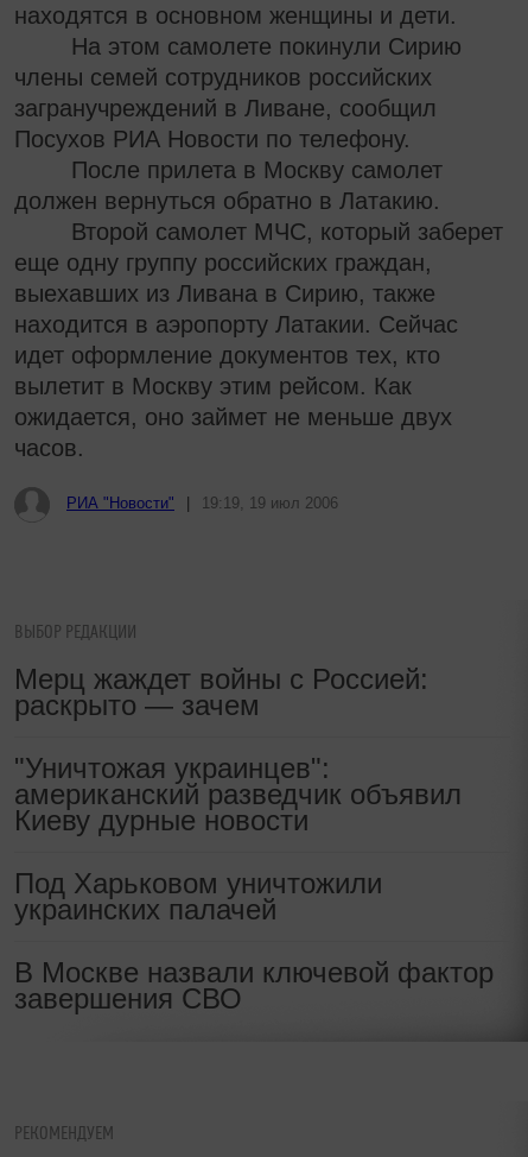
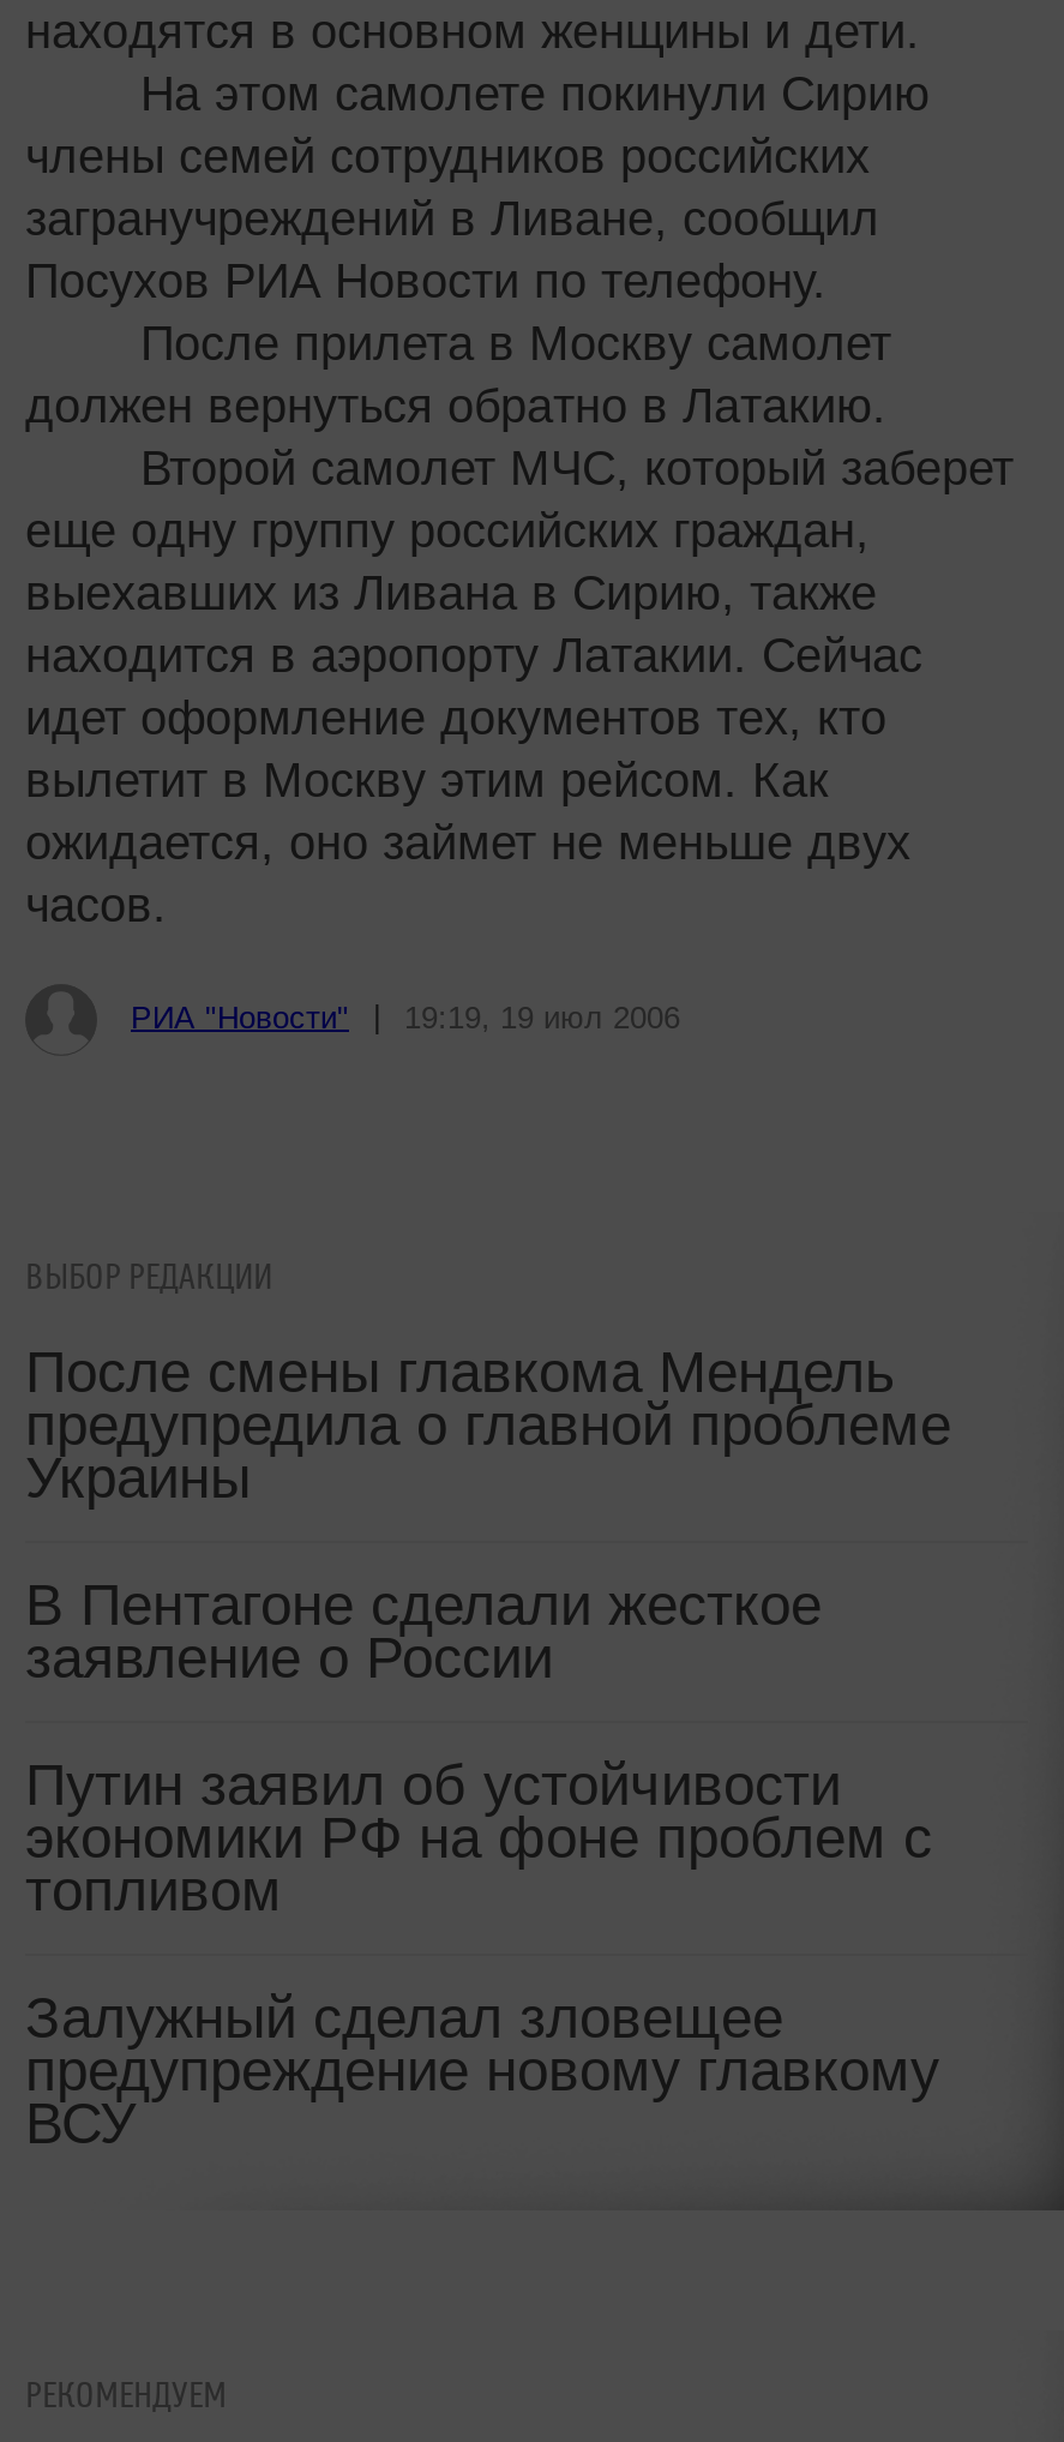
- Мерц жаждет войны с Россией:
- раскрыто — зачем
+ После смены главкома Мендель
+ предупредила о главной проблеме
+ Украины

- "Уничтожая украинцев":
- американский разведчик объявил
- Киеву дурные новости
+ В Пентагоне сделали жесткое
+ заявление о России

- Под Харьковом уничтожили
- украинских палачей
+ Путин заявил об устойчивости
+ экономики РФ на фоне проблем с
+ топливом

- В Москве назвали ключевой фактор
- завершения СВО
+ Залужный сделал зловещее
+ предупреждение новому главкому
+ ВСУ
